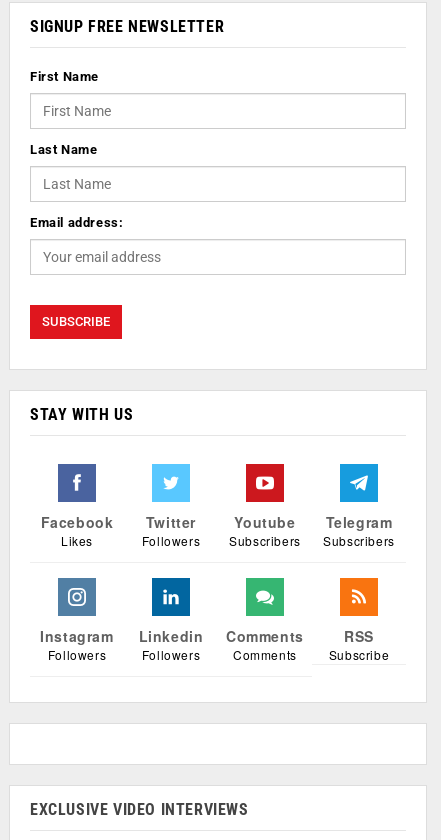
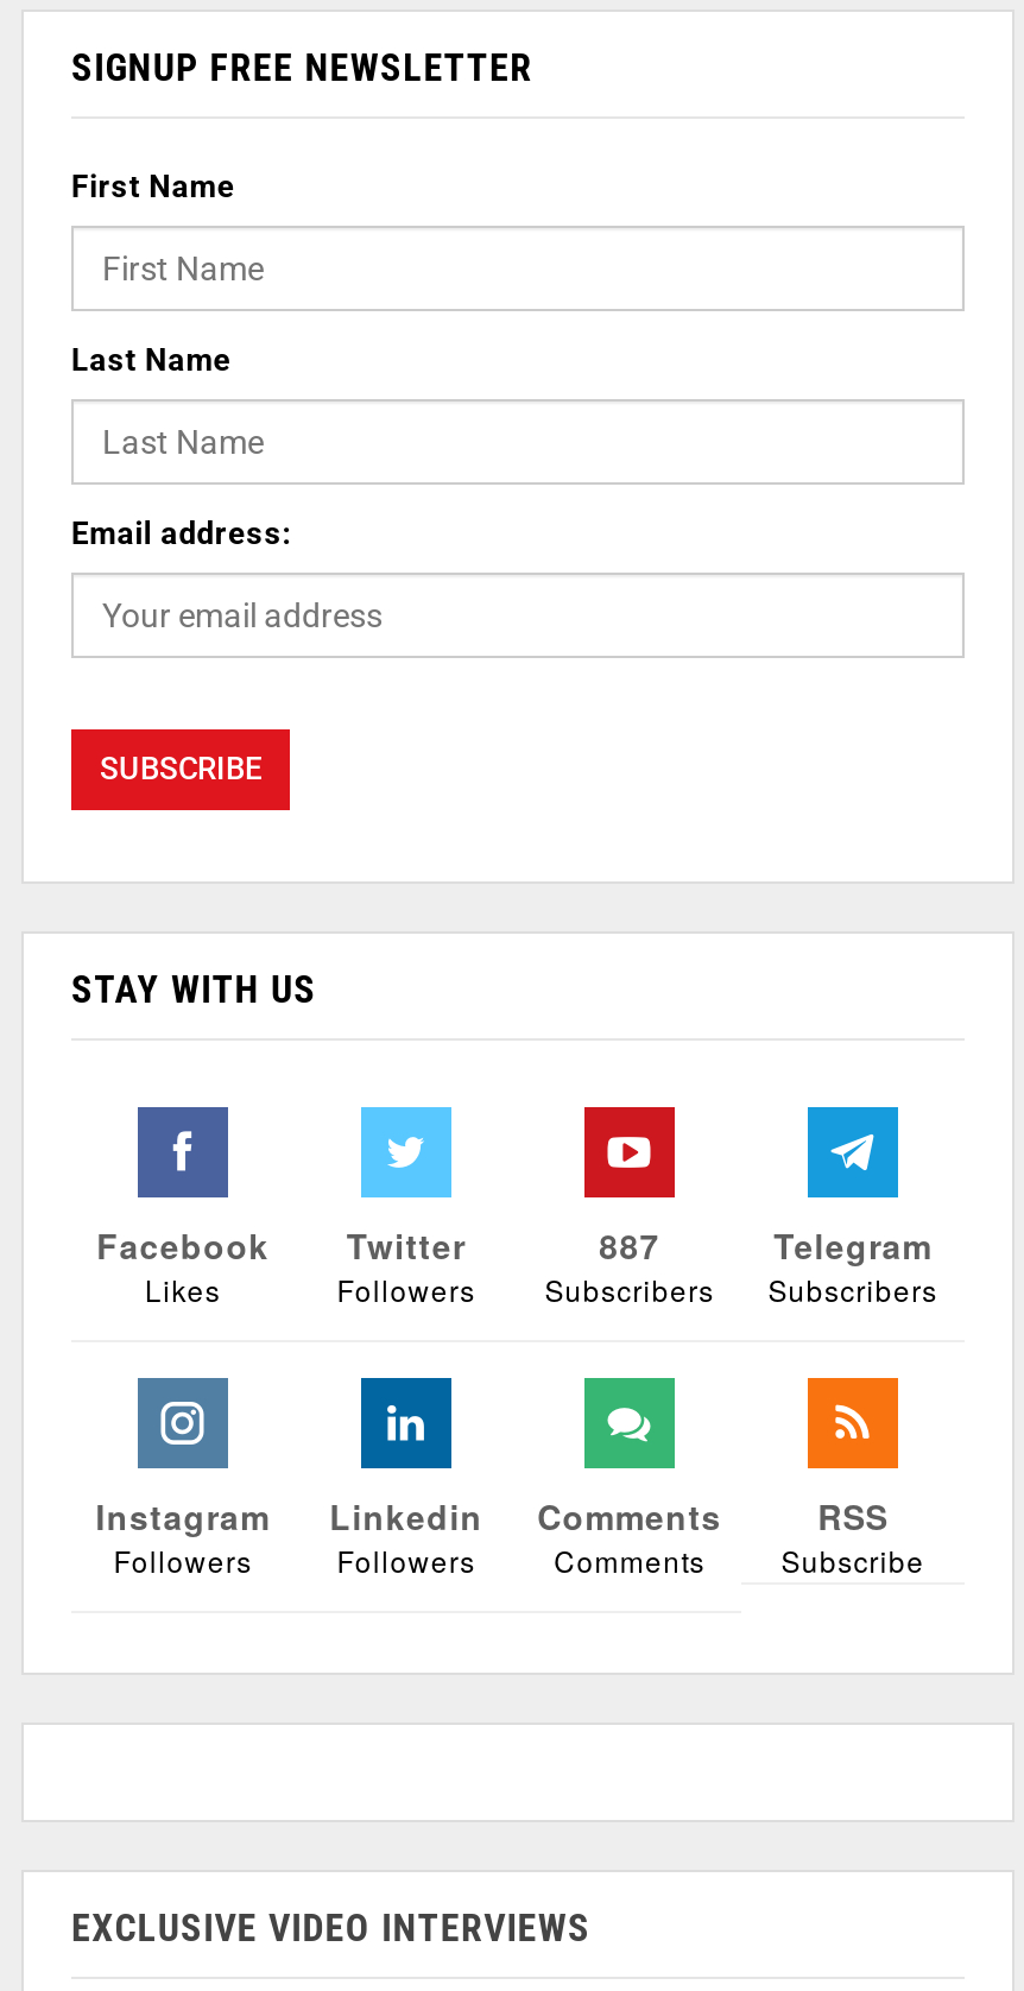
- Youtube
+ 887
